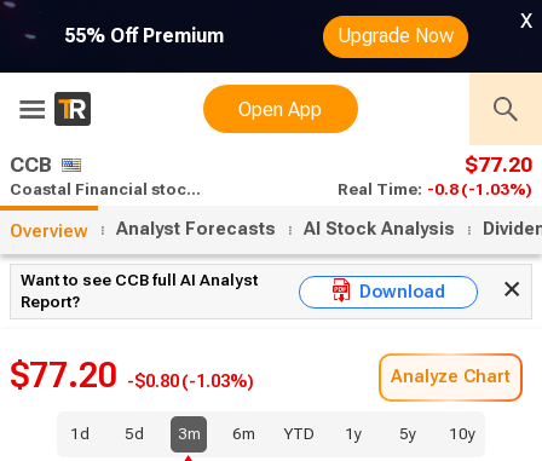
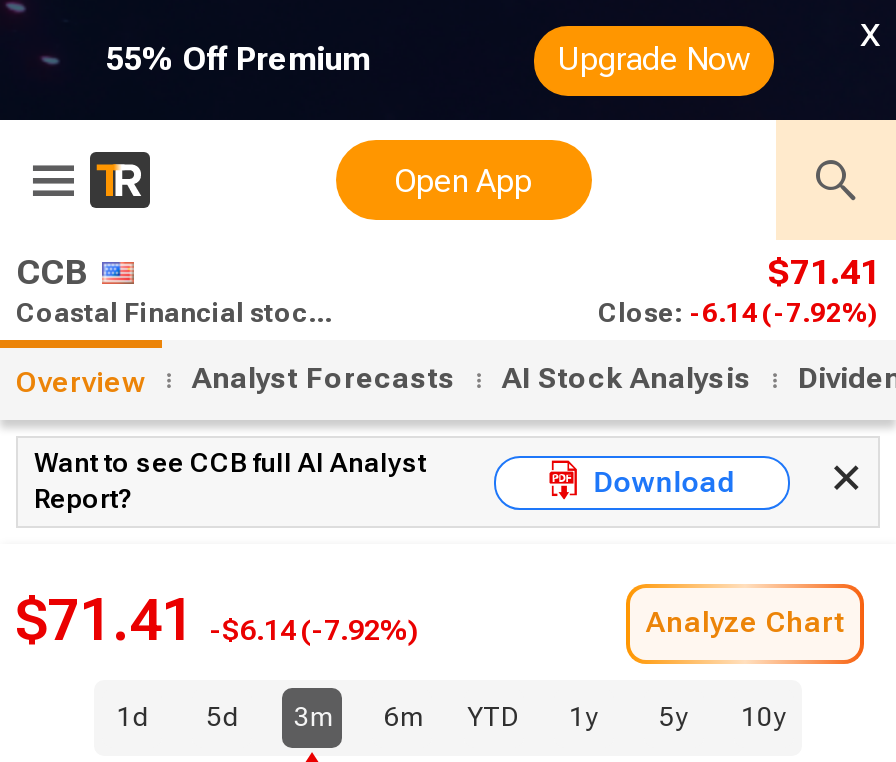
- $77.20
- Real Time: -0.8 (-1.03%)
+ $71.41
+ Close: -6.14 (-7.92%)

- $77.20 -$0.80 (-1.03%)
+ $71.41 -$6.14 (-7.92%)
